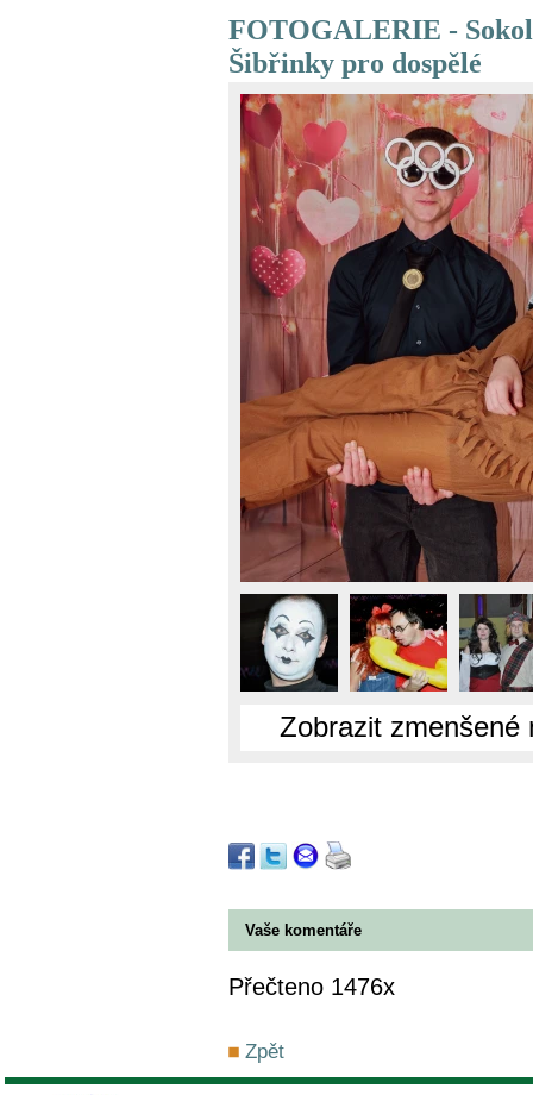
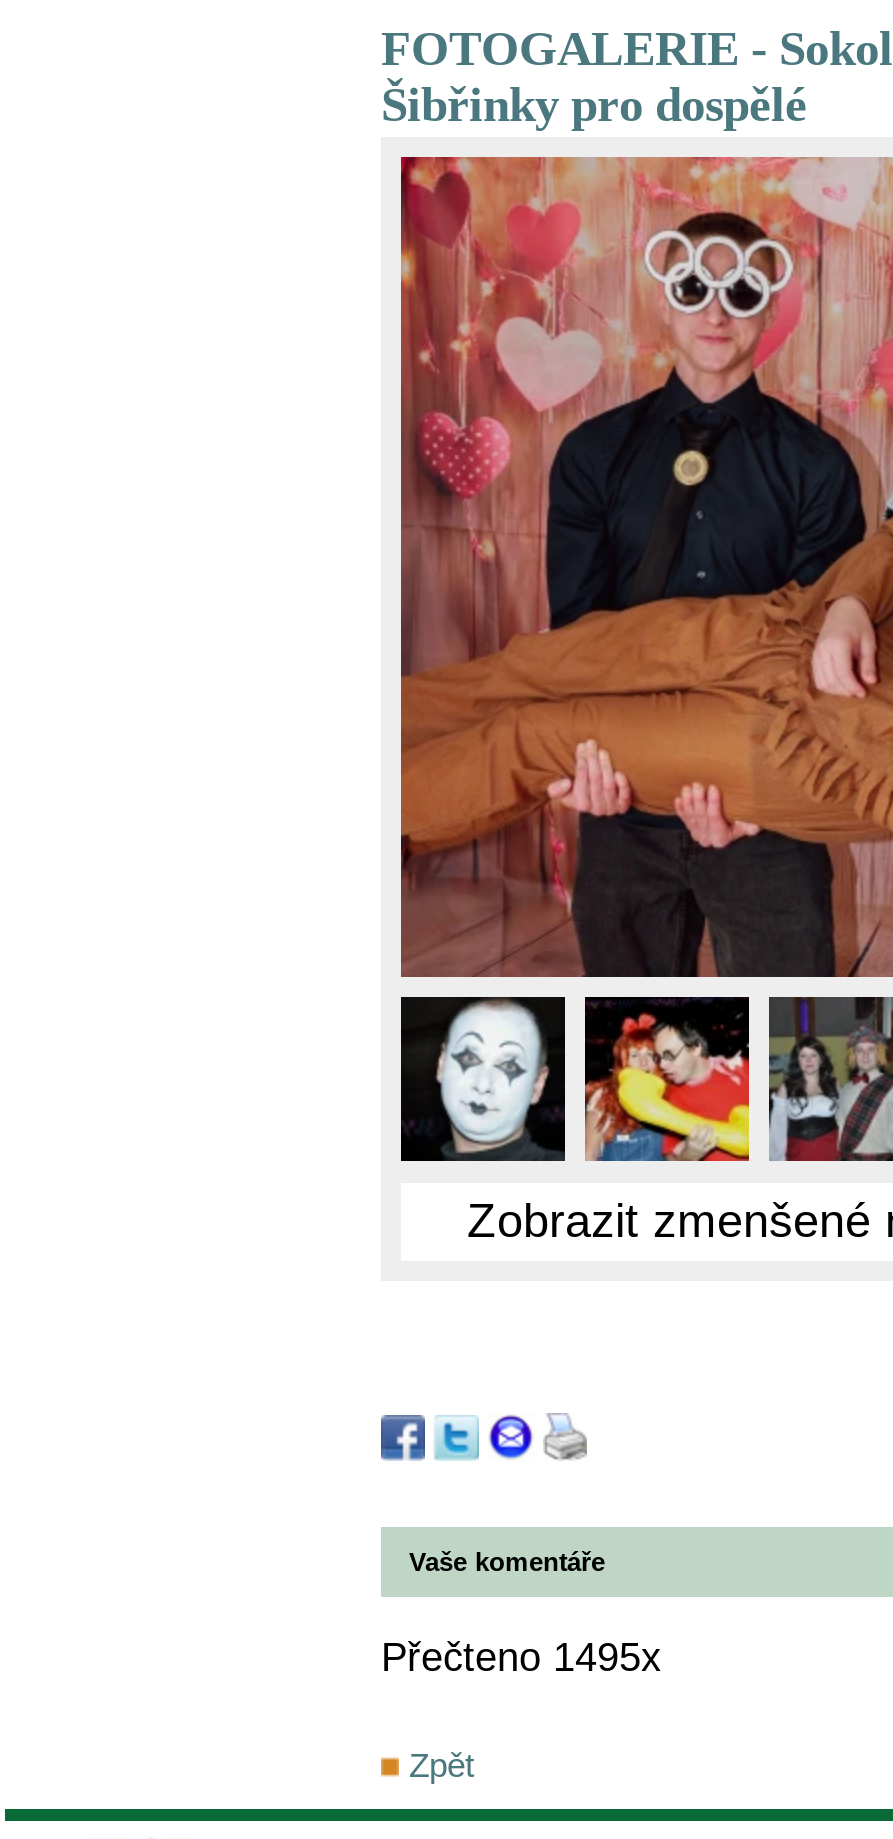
- Přečteno 1476x
+ Přečteno 1495x
